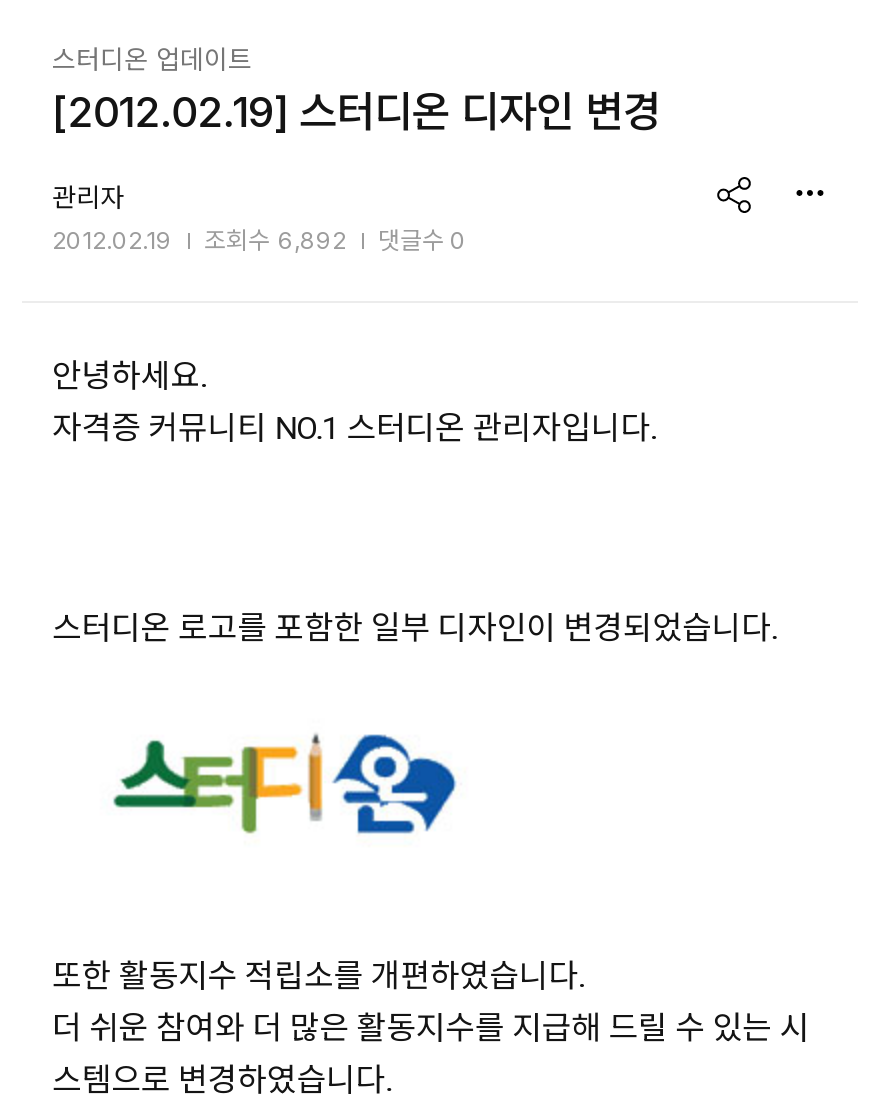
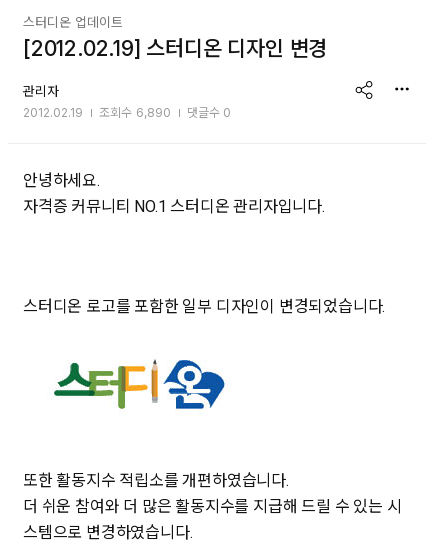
- 2012.02.19 조회수 6,892 댓글수 0
+ 2012.02.19 조회수 6,890 댓글수 0
